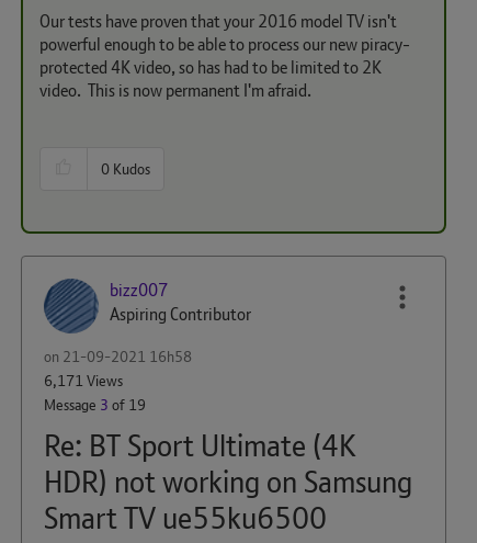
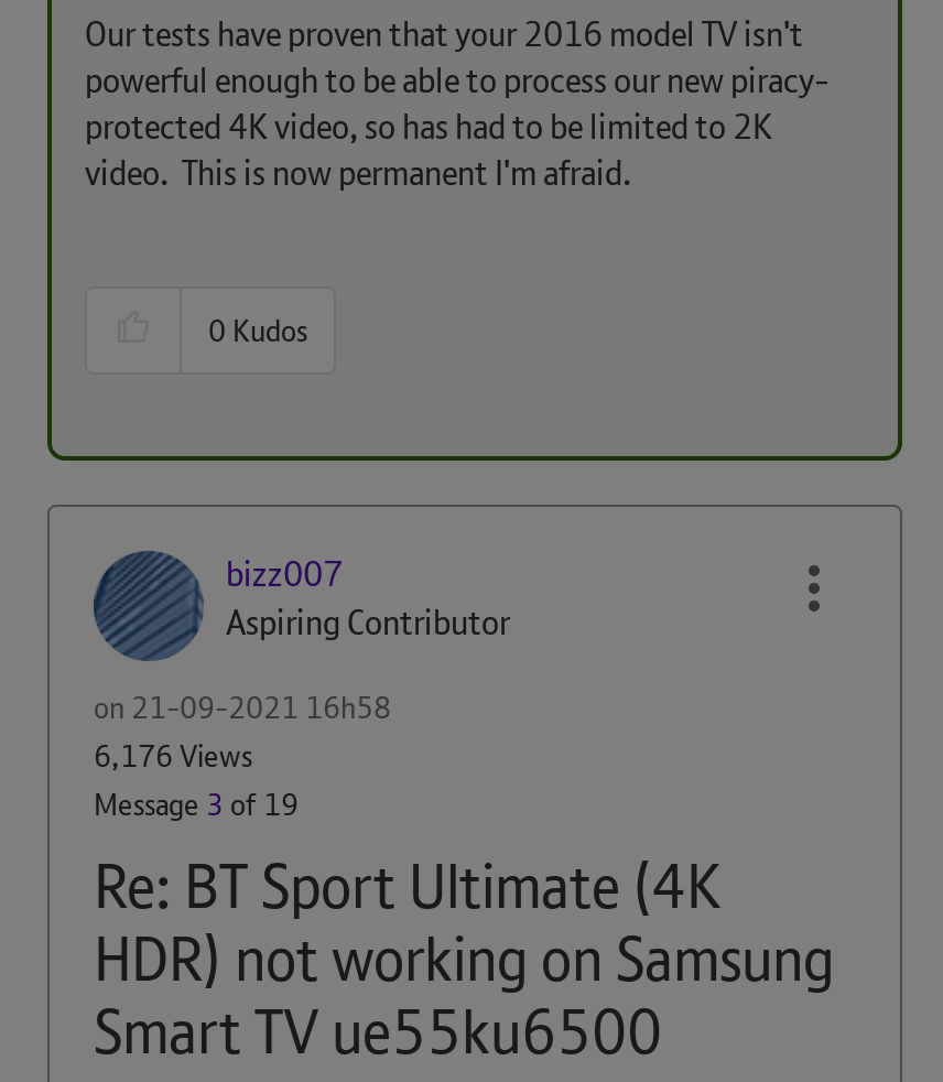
- 6,171 Views
+ 6,176 Views
